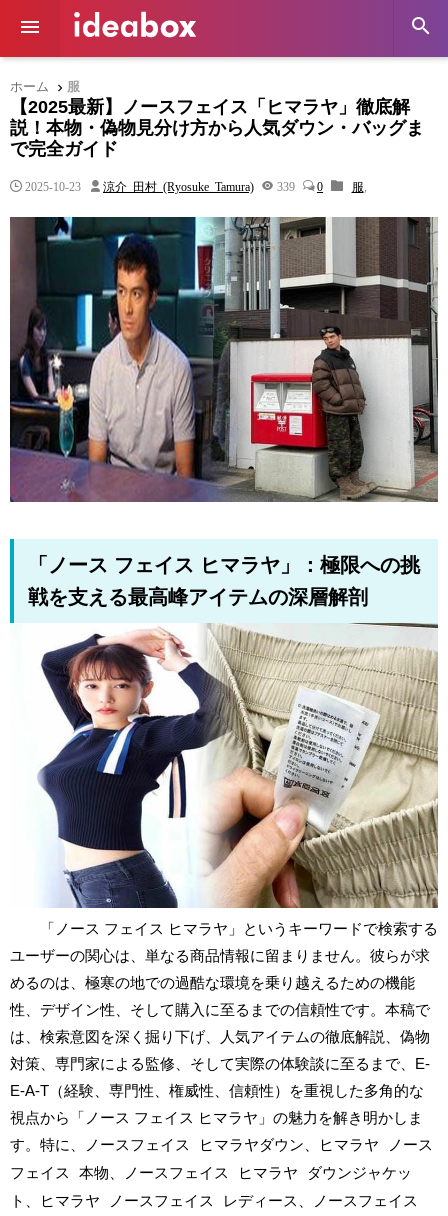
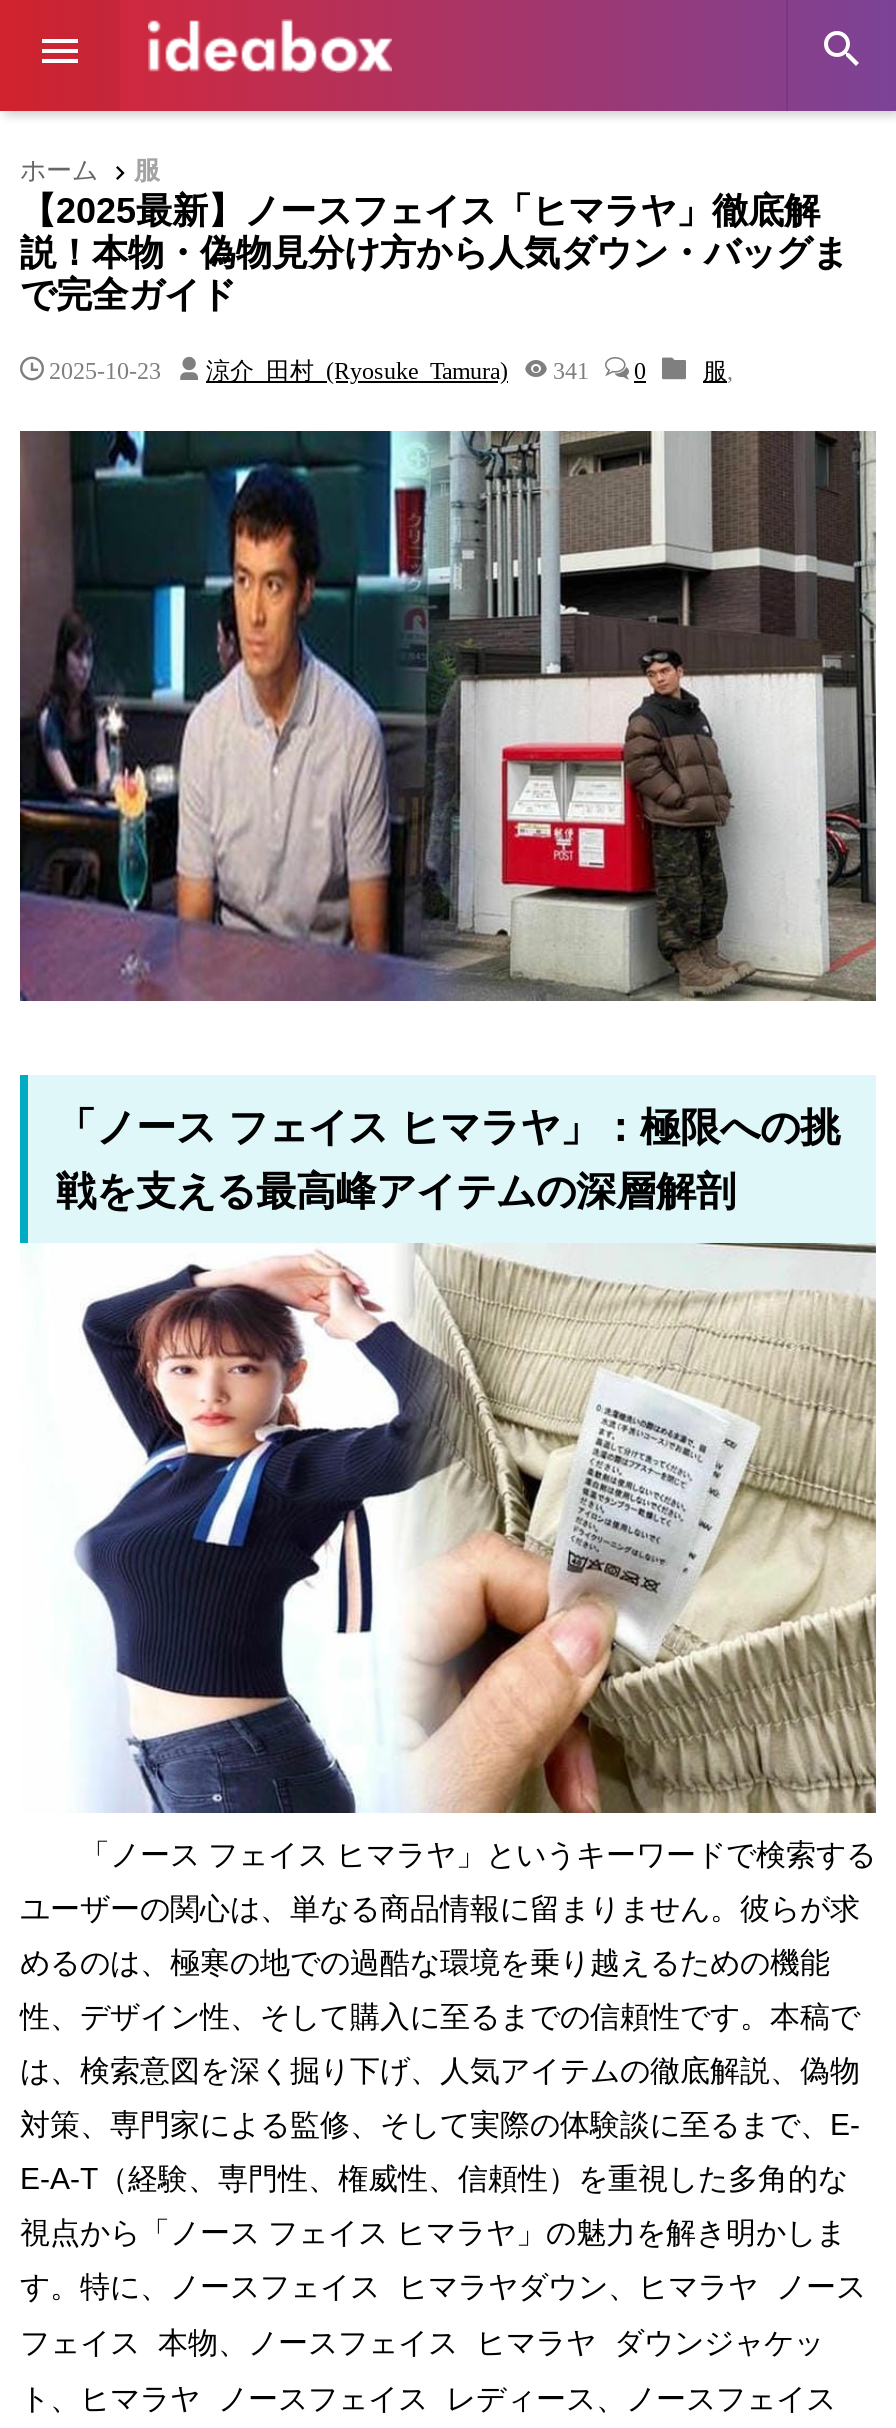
- 2025-10-23 涼介 田村 (Ryosuke Tamura) 339 0
+ 2025-10-23 涼介 田村 (Ryosuke Tamura) 341 0
